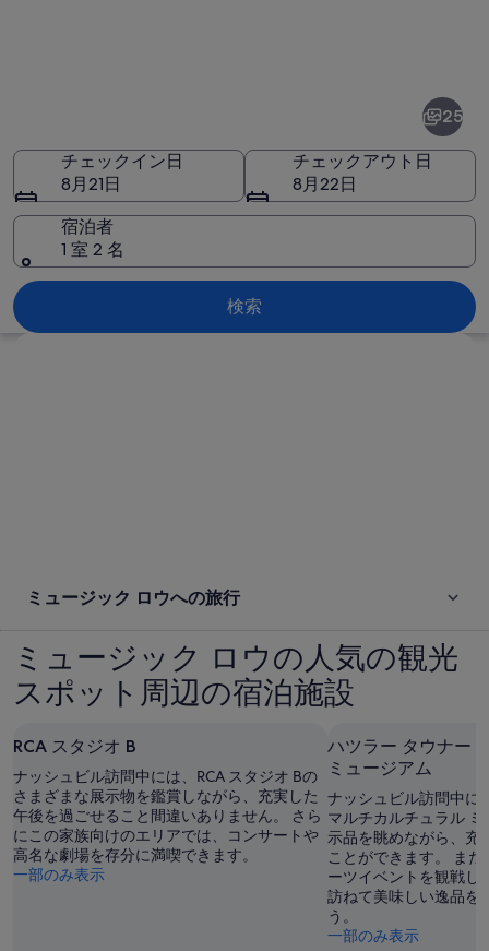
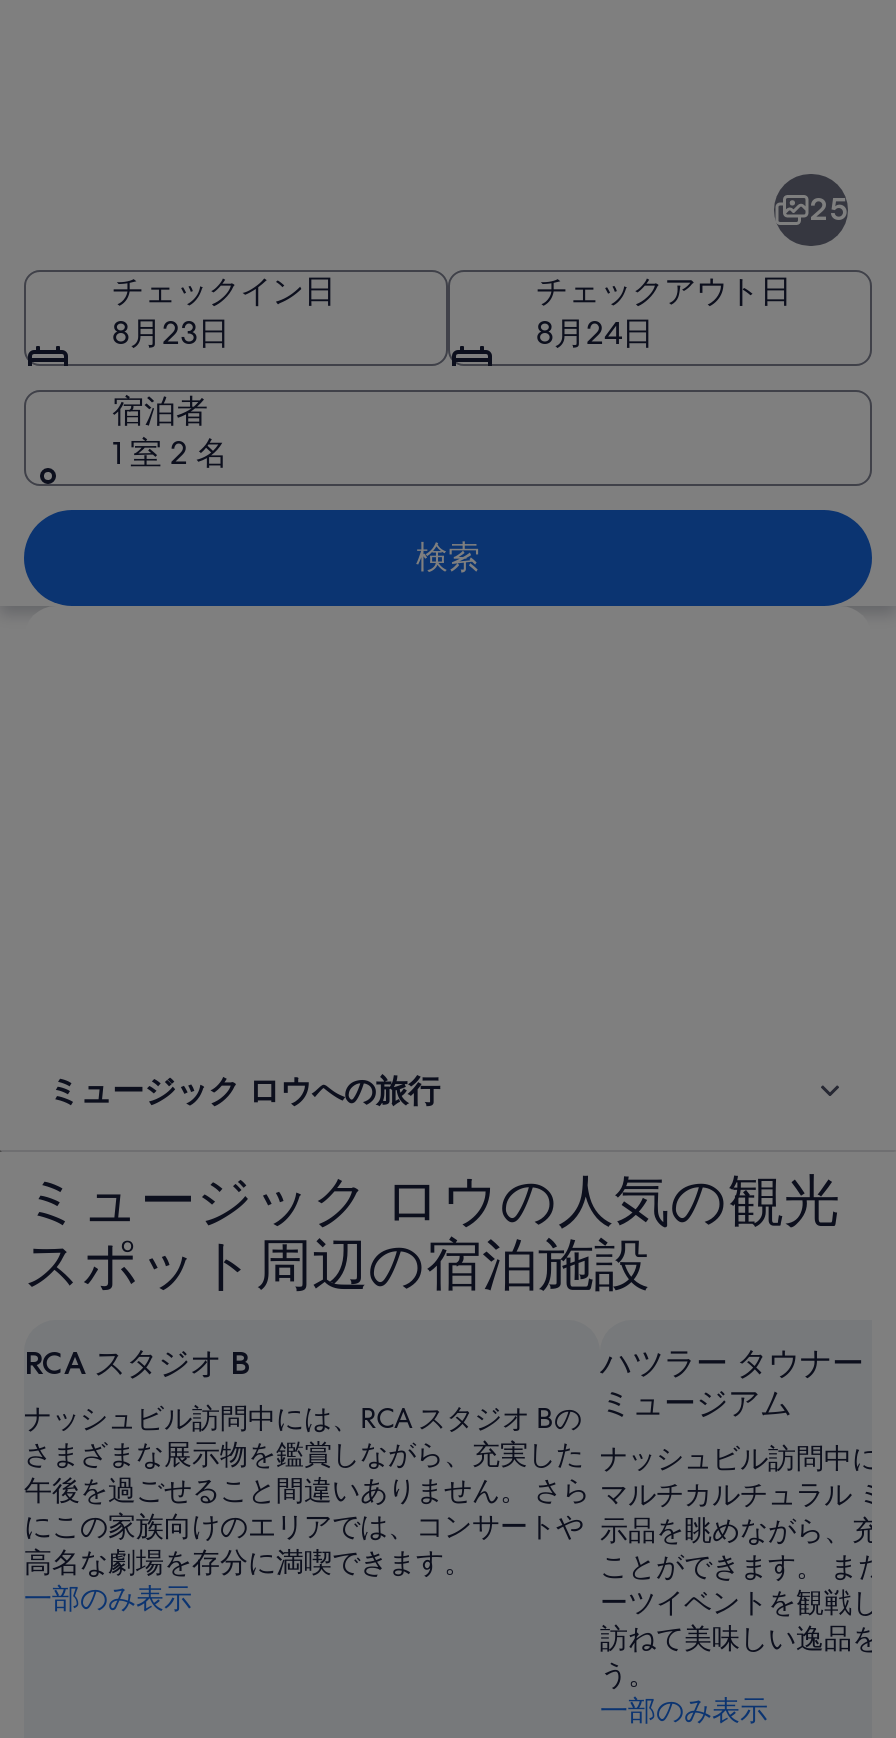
- 8月21日
+ 8月23日

- 8月22日
+ 8月24日
